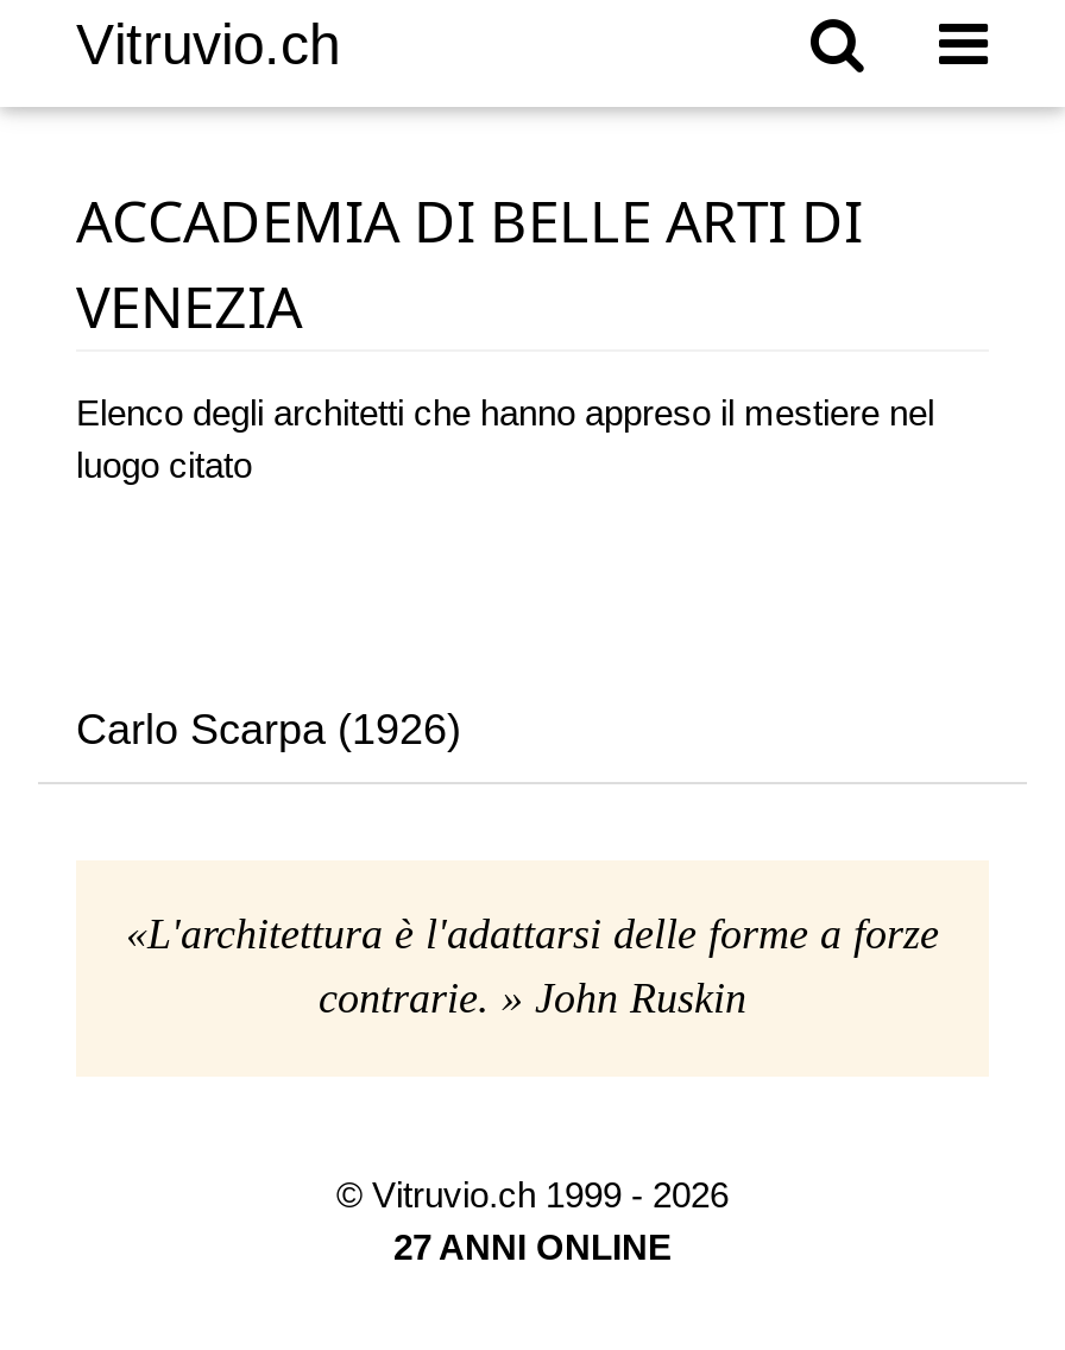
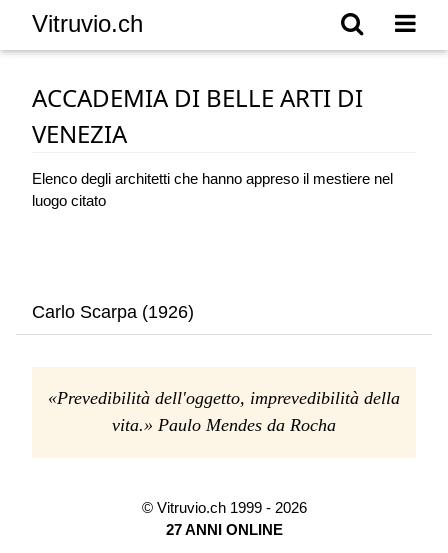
- «L'architettura è l'adattarsi delle forme a forze
- contrarie. » John Ruskin
+ «Prevedibilità dell'oggetto, imprevedibilità della
+ vita.» Paulo Mendes da Rocha
